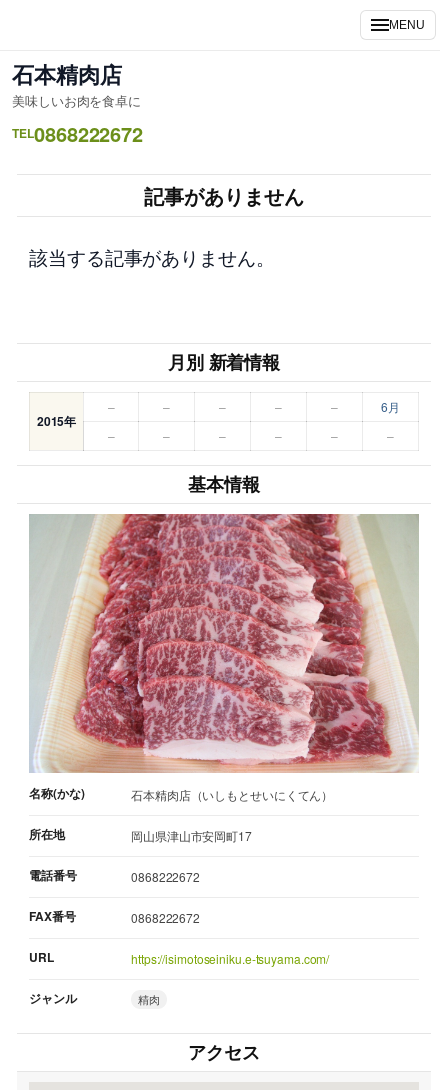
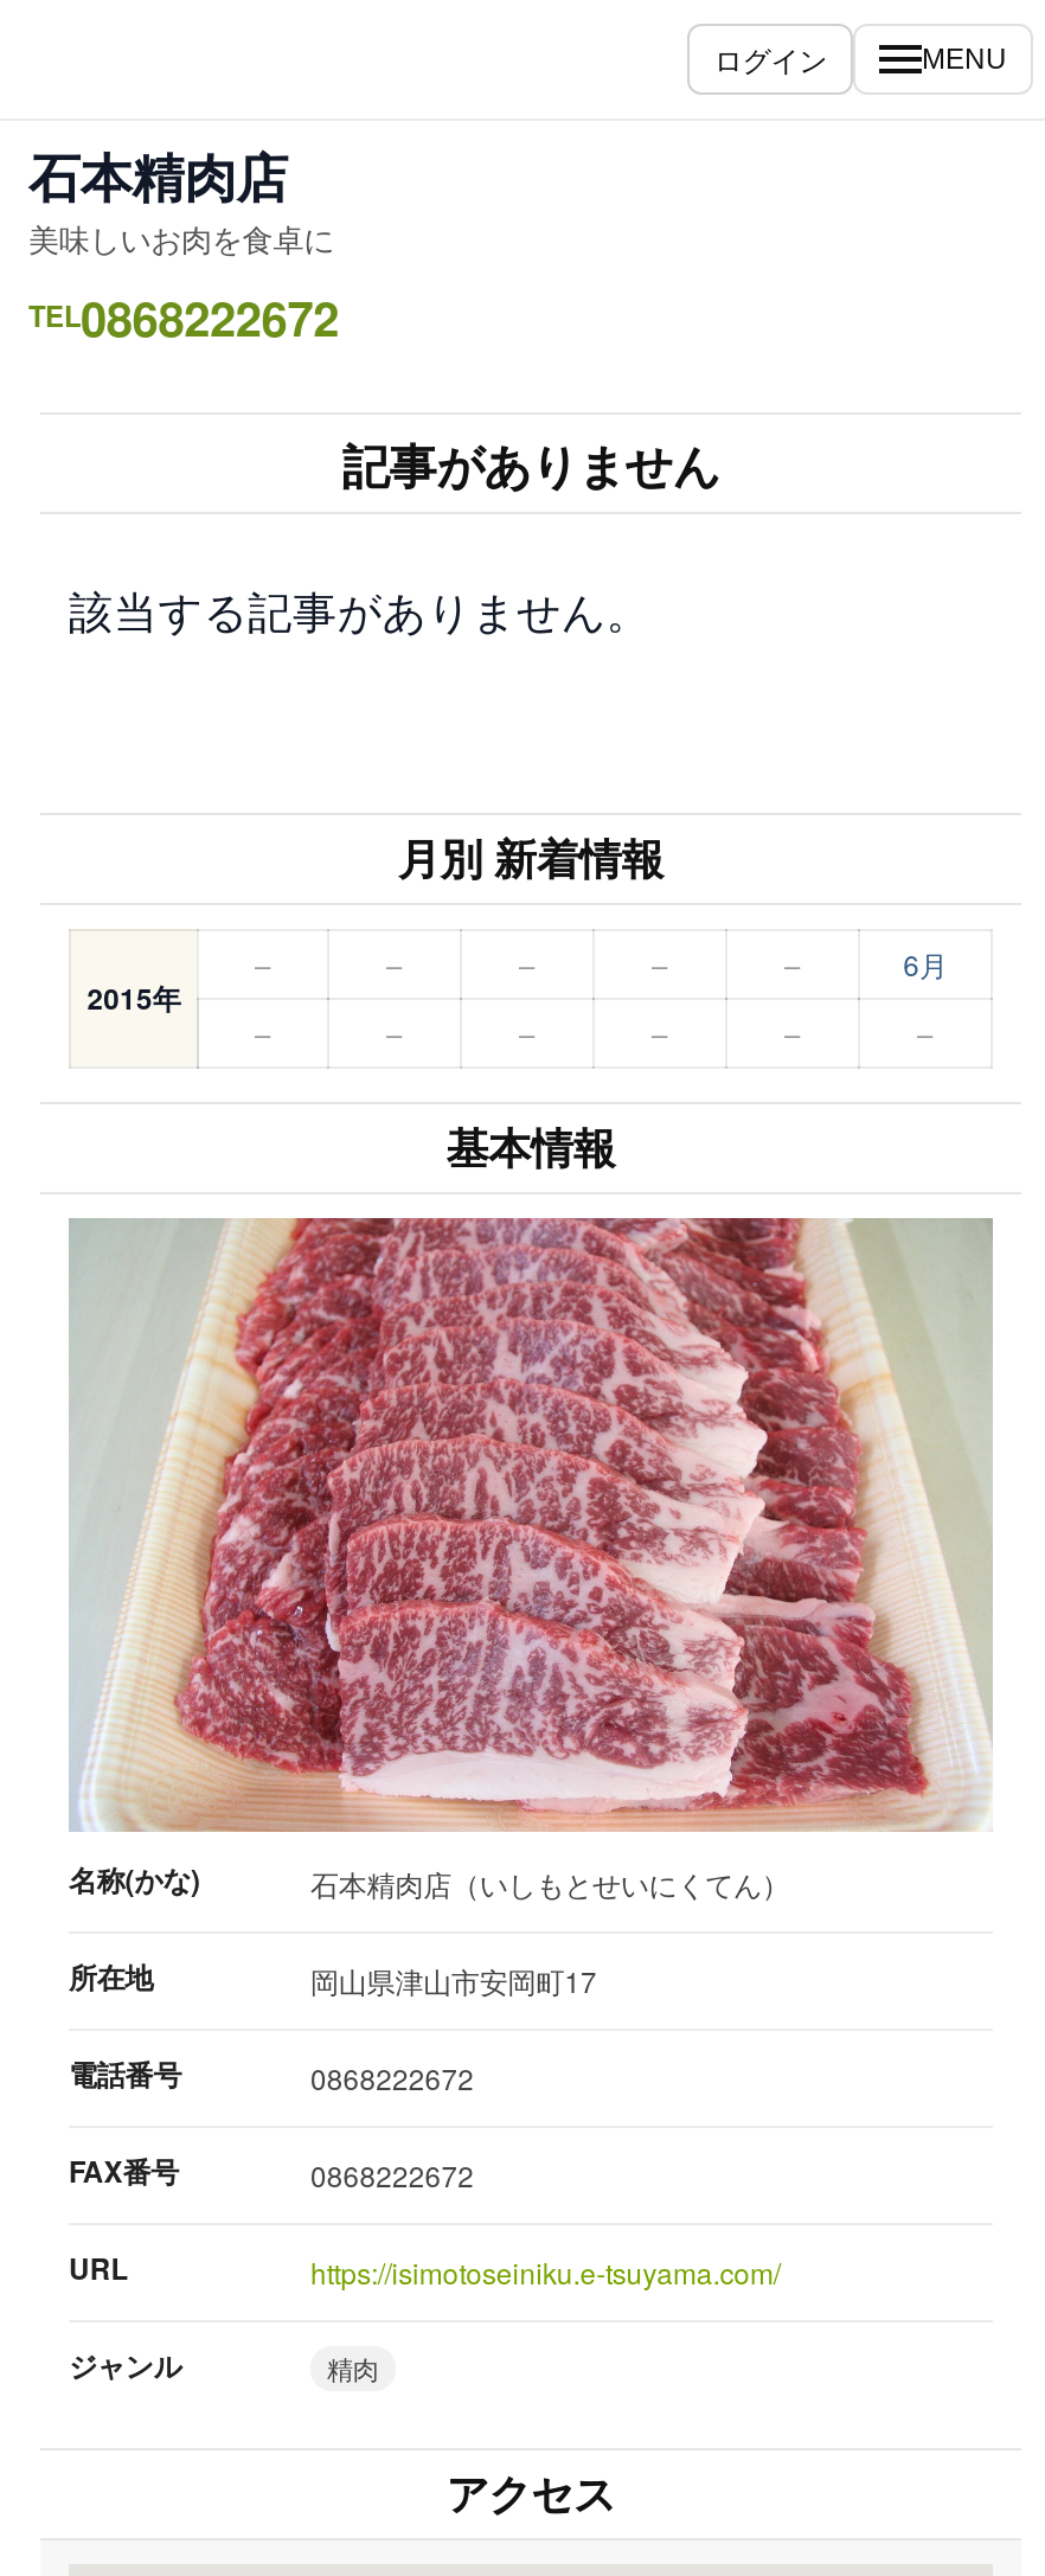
+ ログイン
